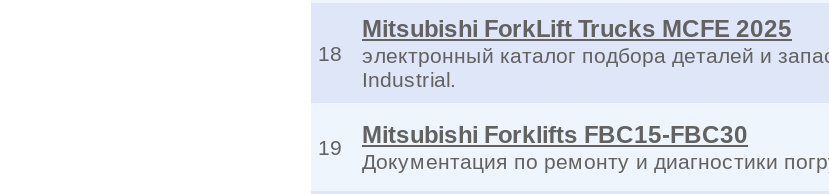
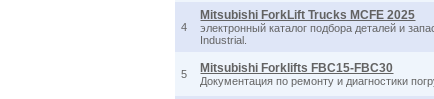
- 18
+ 4

- 19 Mitsubishi Forklifts FBC15-FBC30
+ 5 Mitsubishi Forklifts FBC15-FBC30
